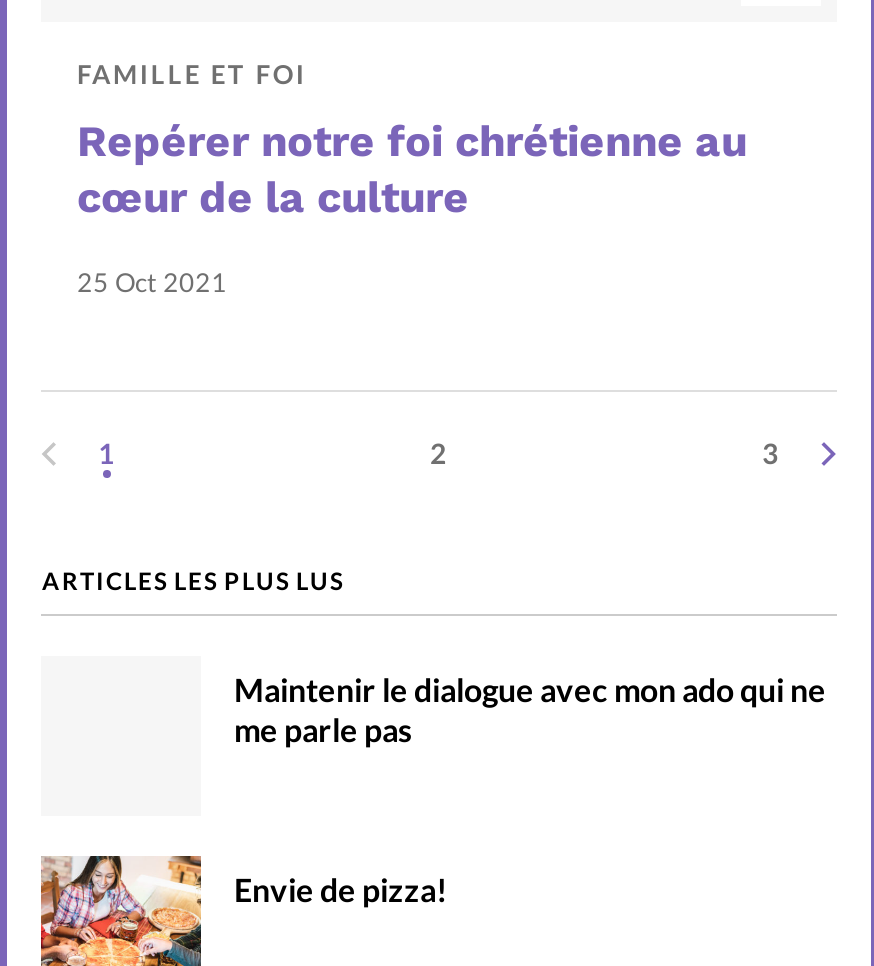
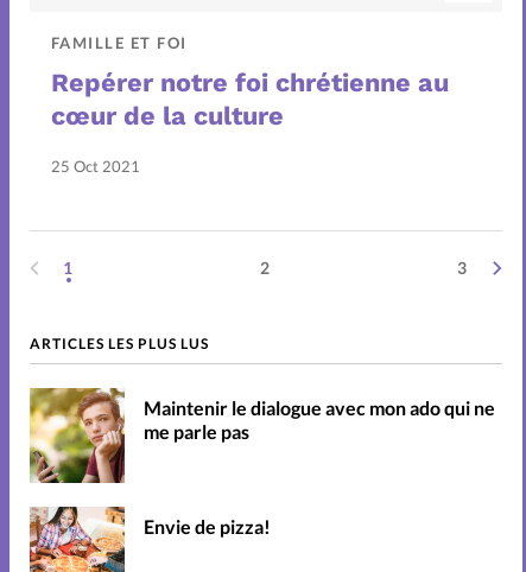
+ [image]
